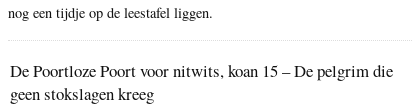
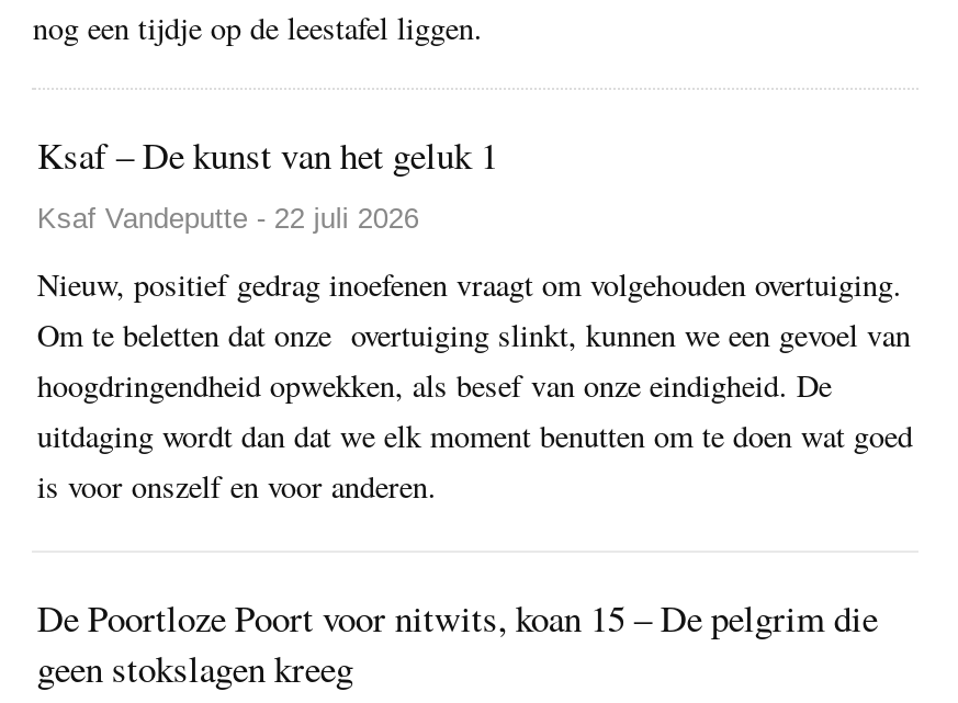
+ Ksaf – De kunst van het geluk 1
+ Ksaf Vandeputte - 22 juli 2026
+ Nieuw, positief gedrag inoefenen vraagt om volgehouden overtuiging.
+ Om te beletten dat onze overtuiging slinkt, kunnen we een gevoel van
+ hoogdringendheid opwekken, als besef van onze eindigheid. De
+ uitdaging wordt dan dat we elk moment benutten om te doen wat goed
+ is voor onszelf en voor anderen.
